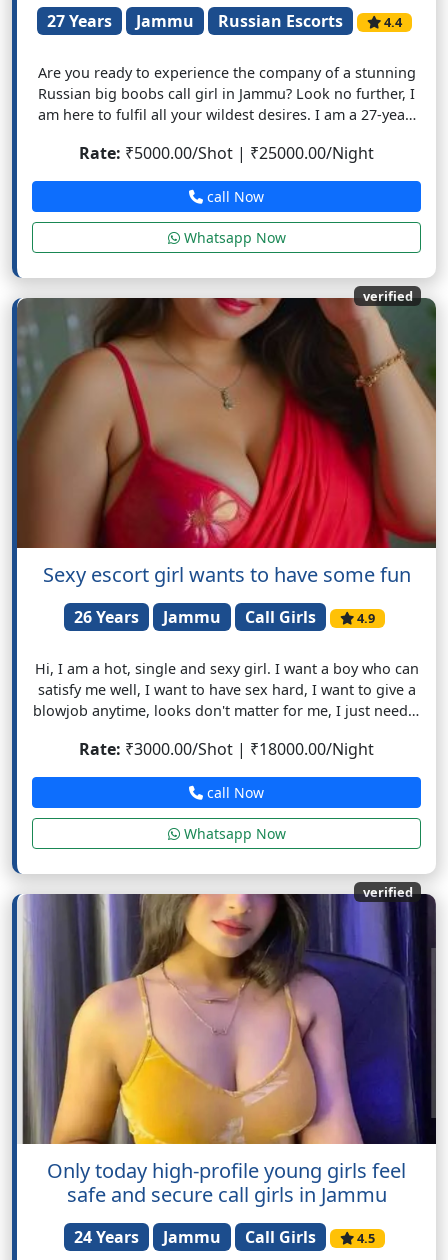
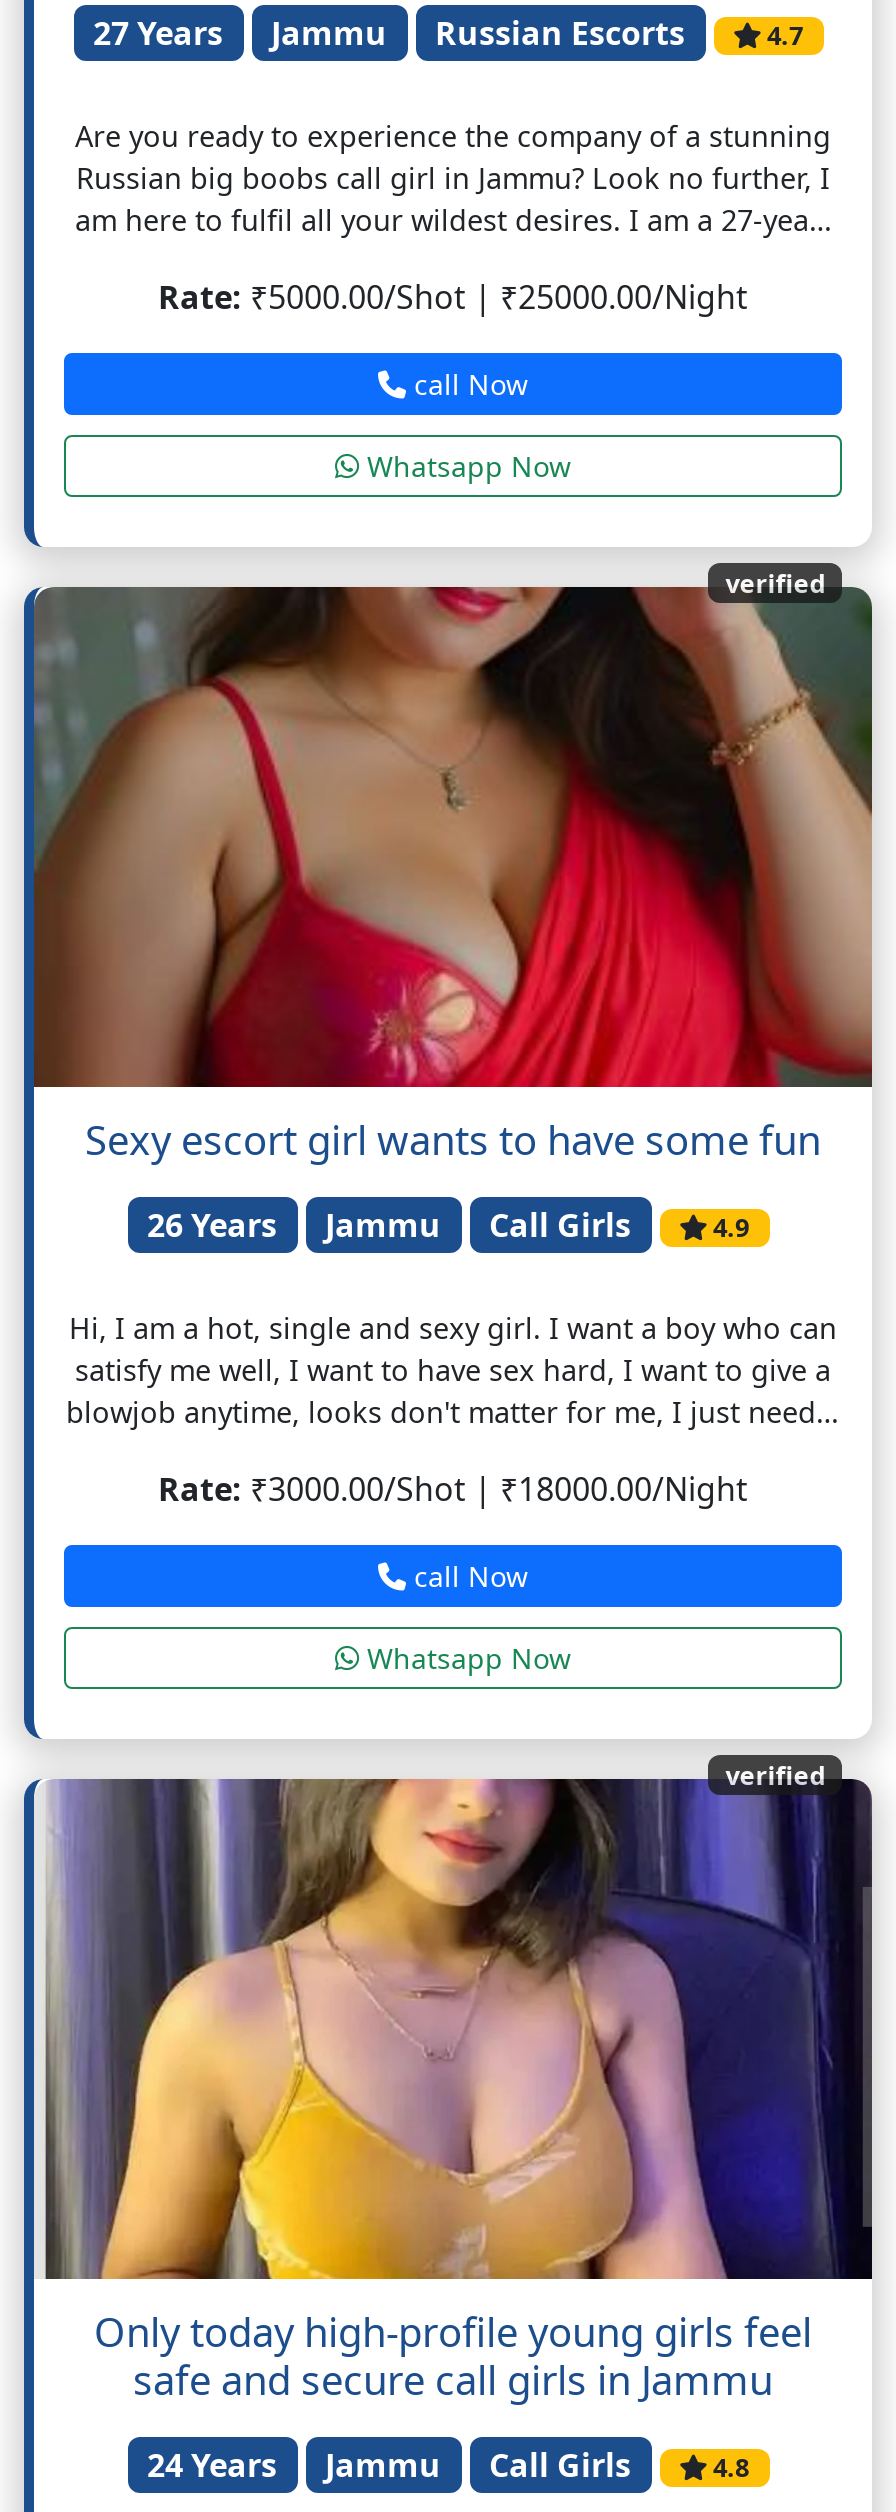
- 4.4
+ 4.7

- 4.5
+ 4.8
